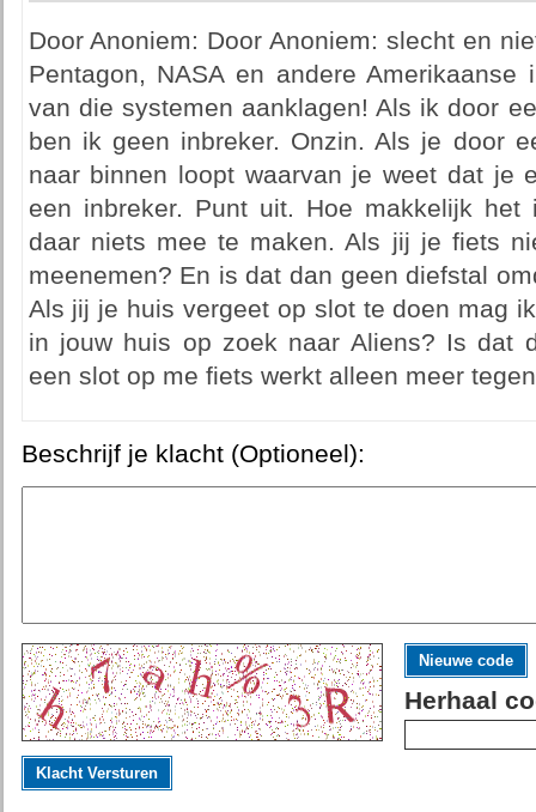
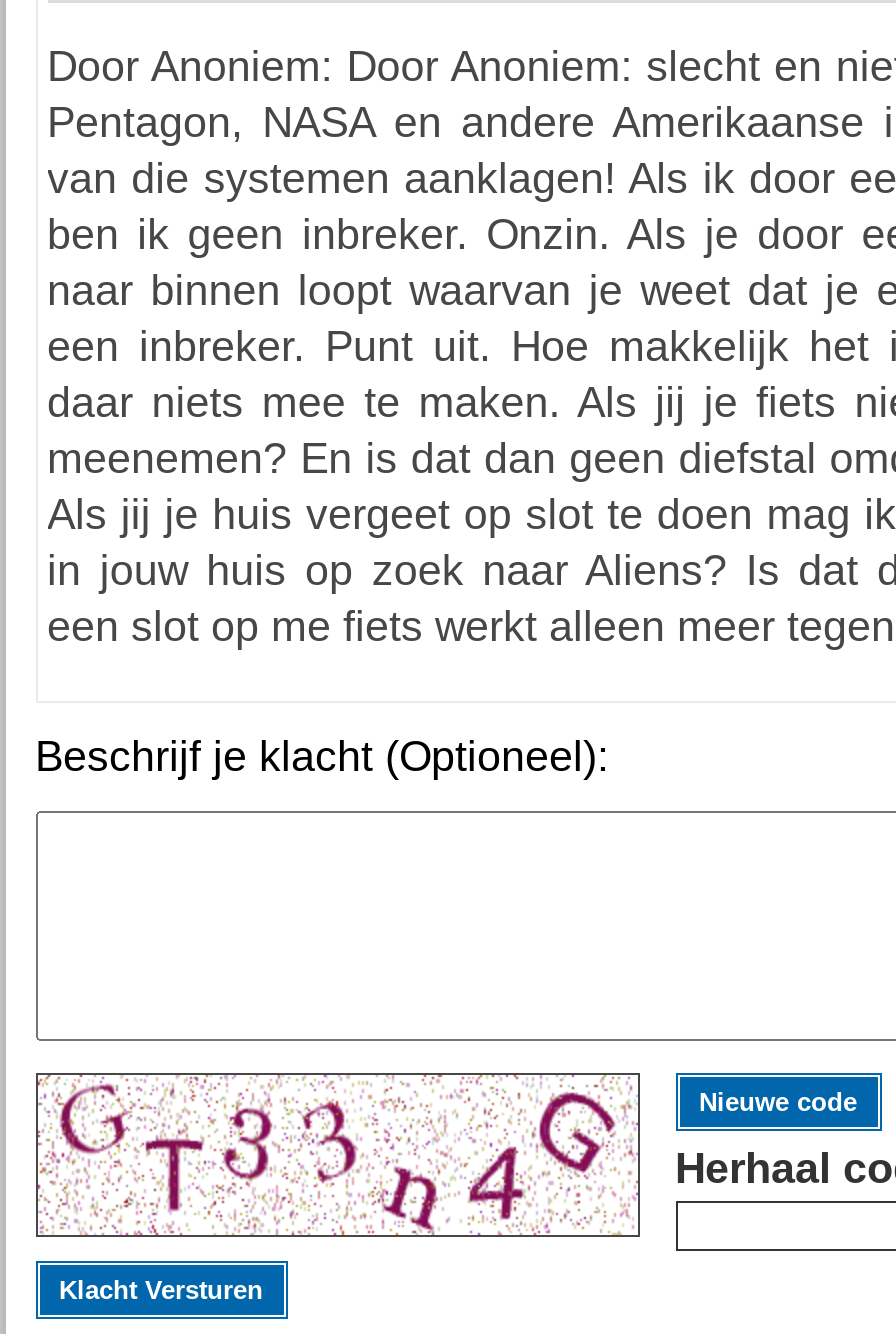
- [image]
+ [image]
